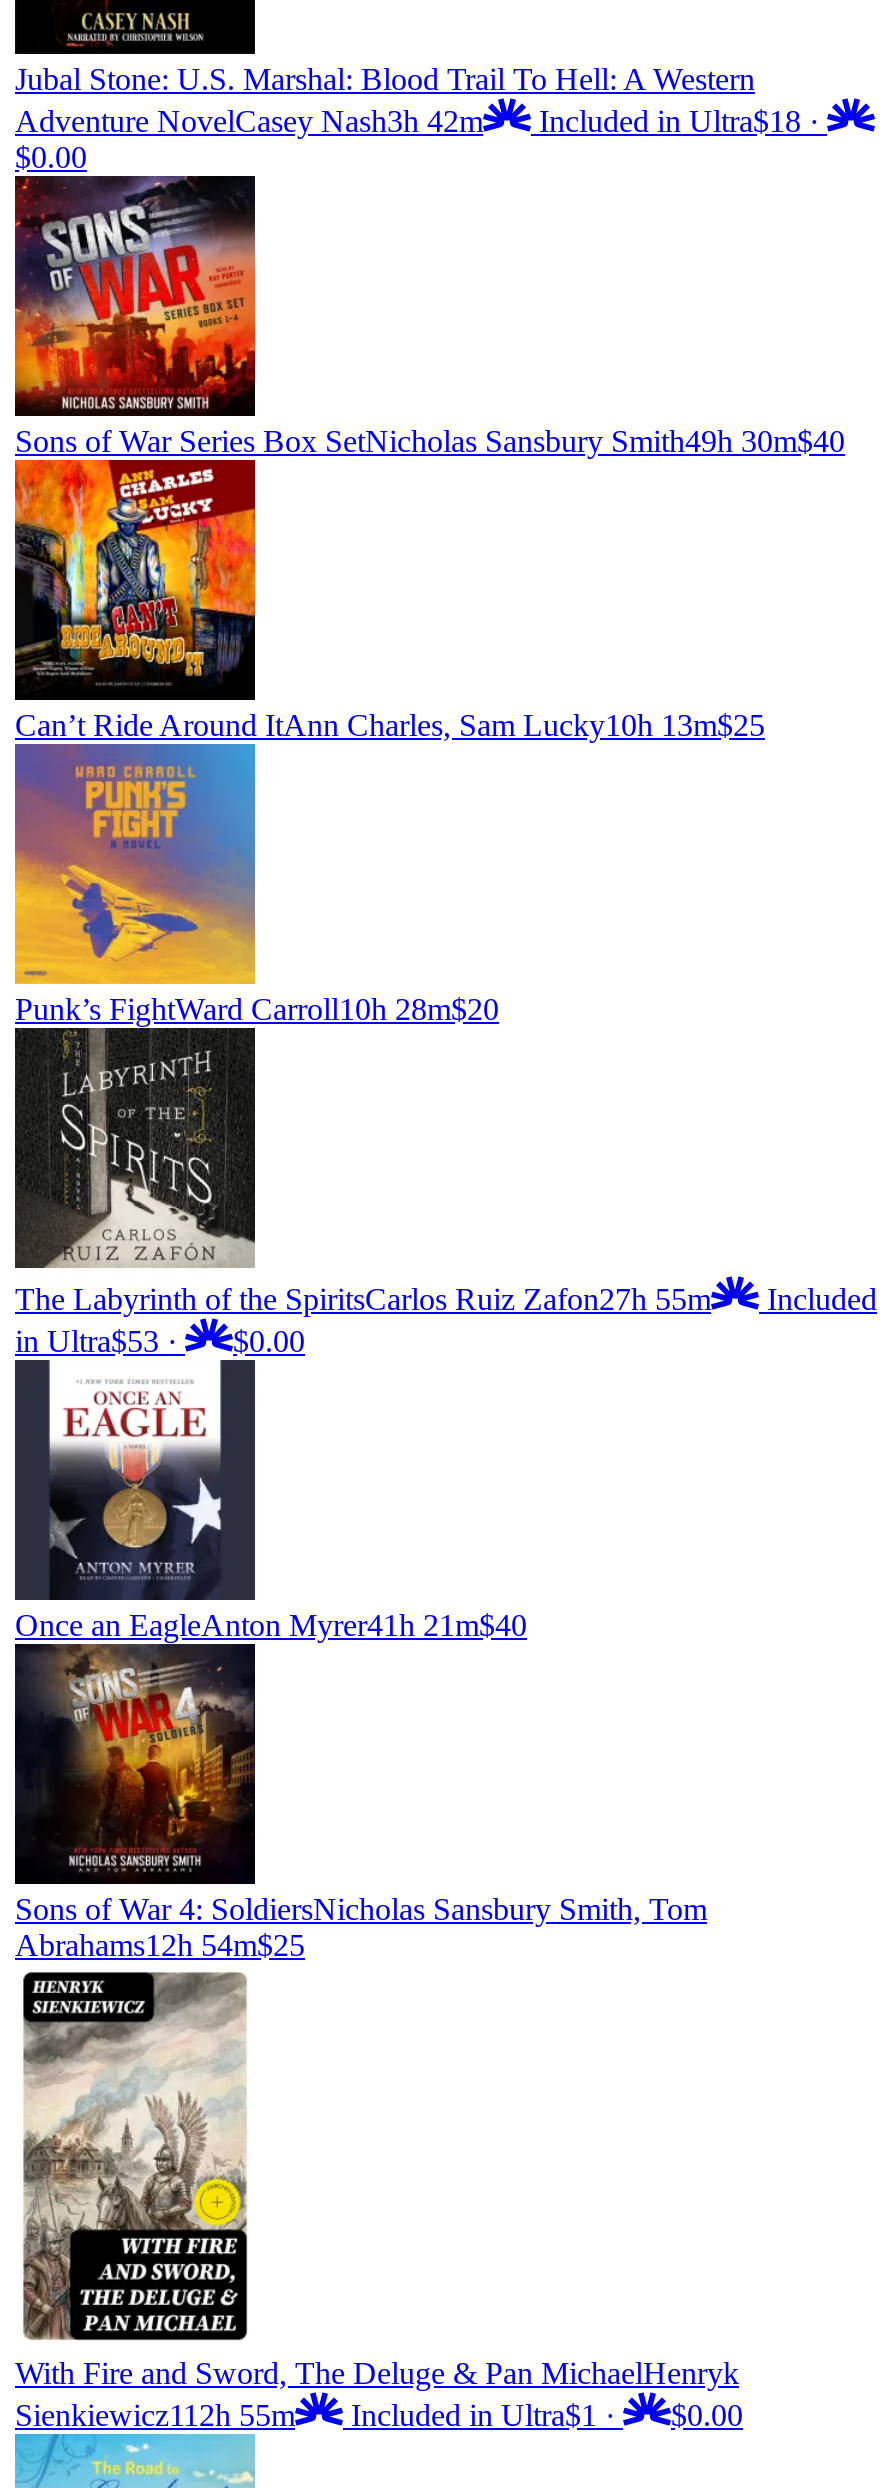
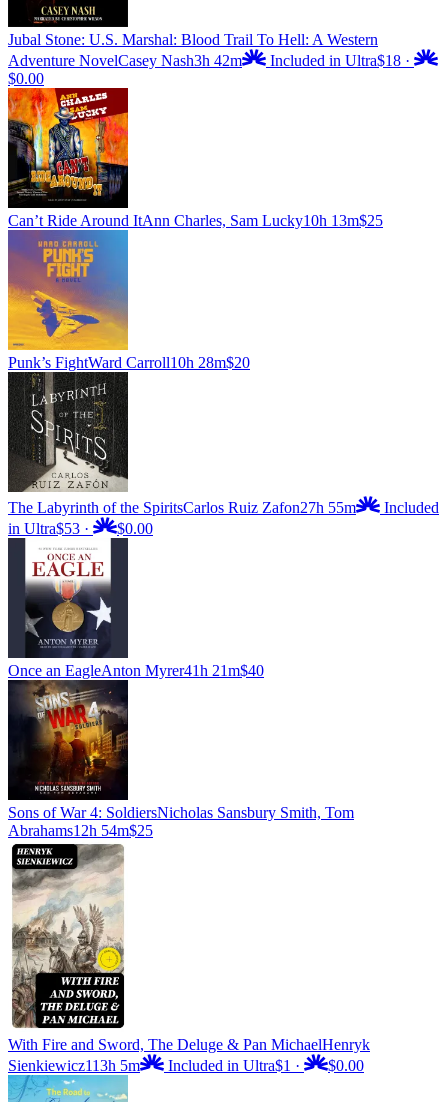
- [image]
- Sons of War Series Box SetNicholas Sansbury Smith49h 30m$40

- Sienkiewicz112h 55m
+ Sienkiewicz113h 5m
